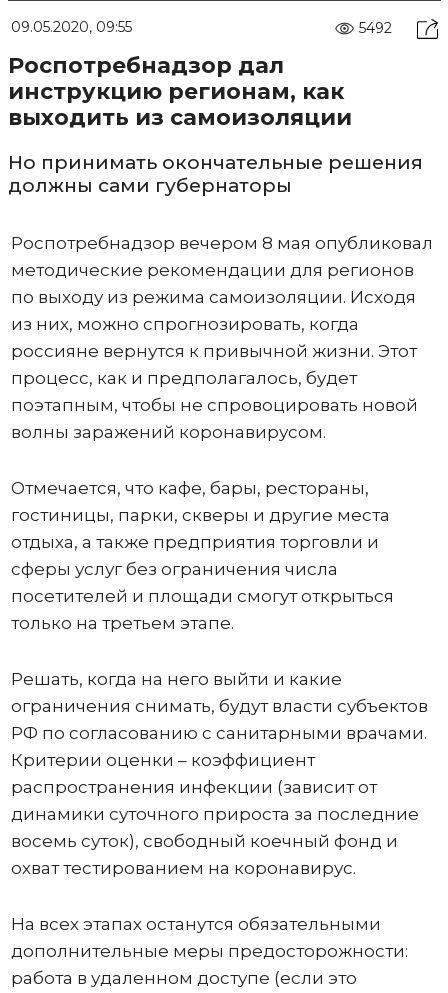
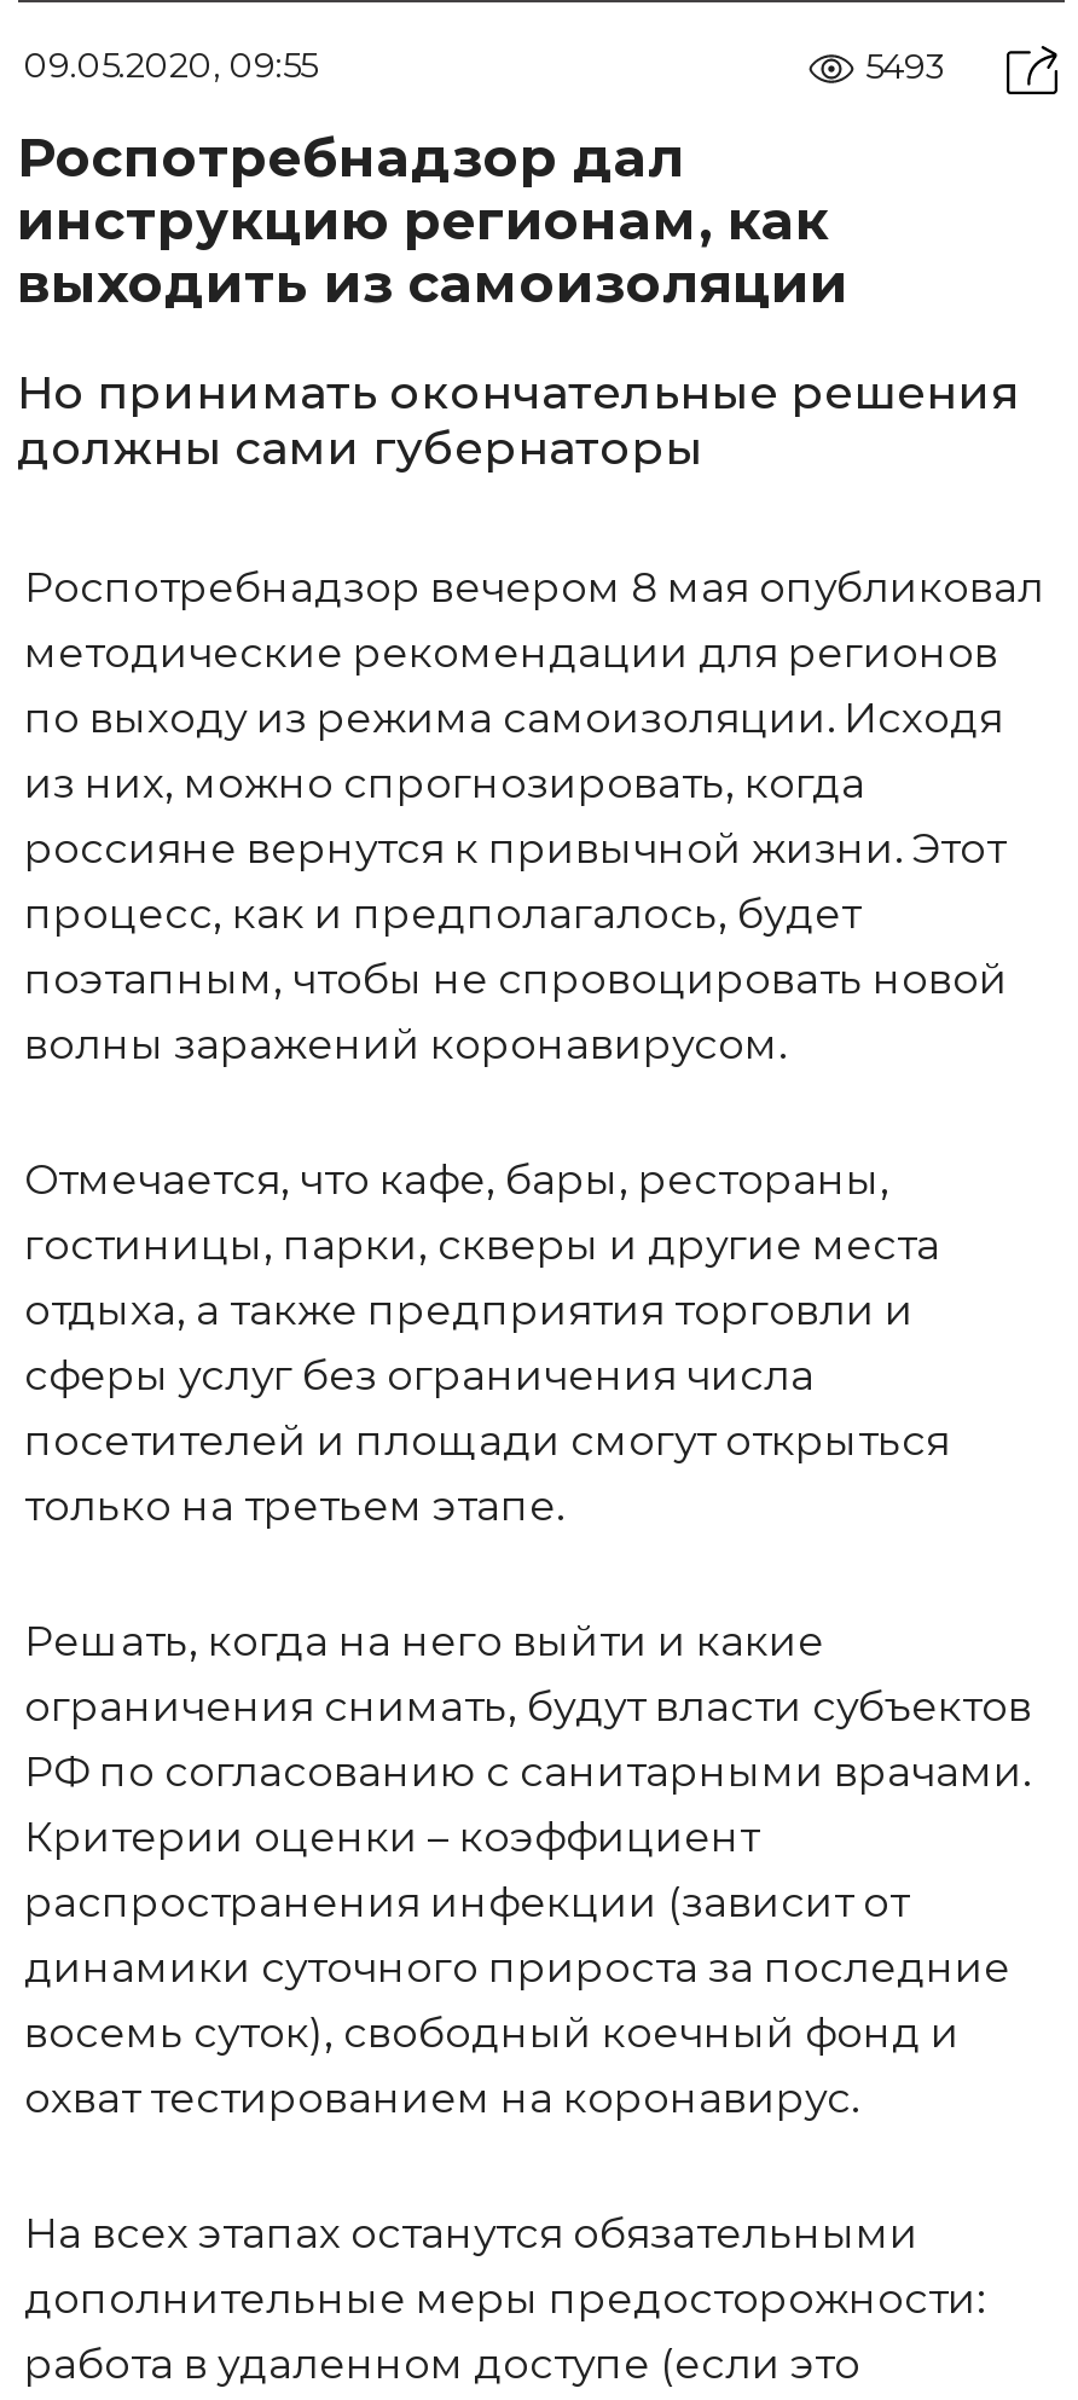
- 5492
+ 5493
